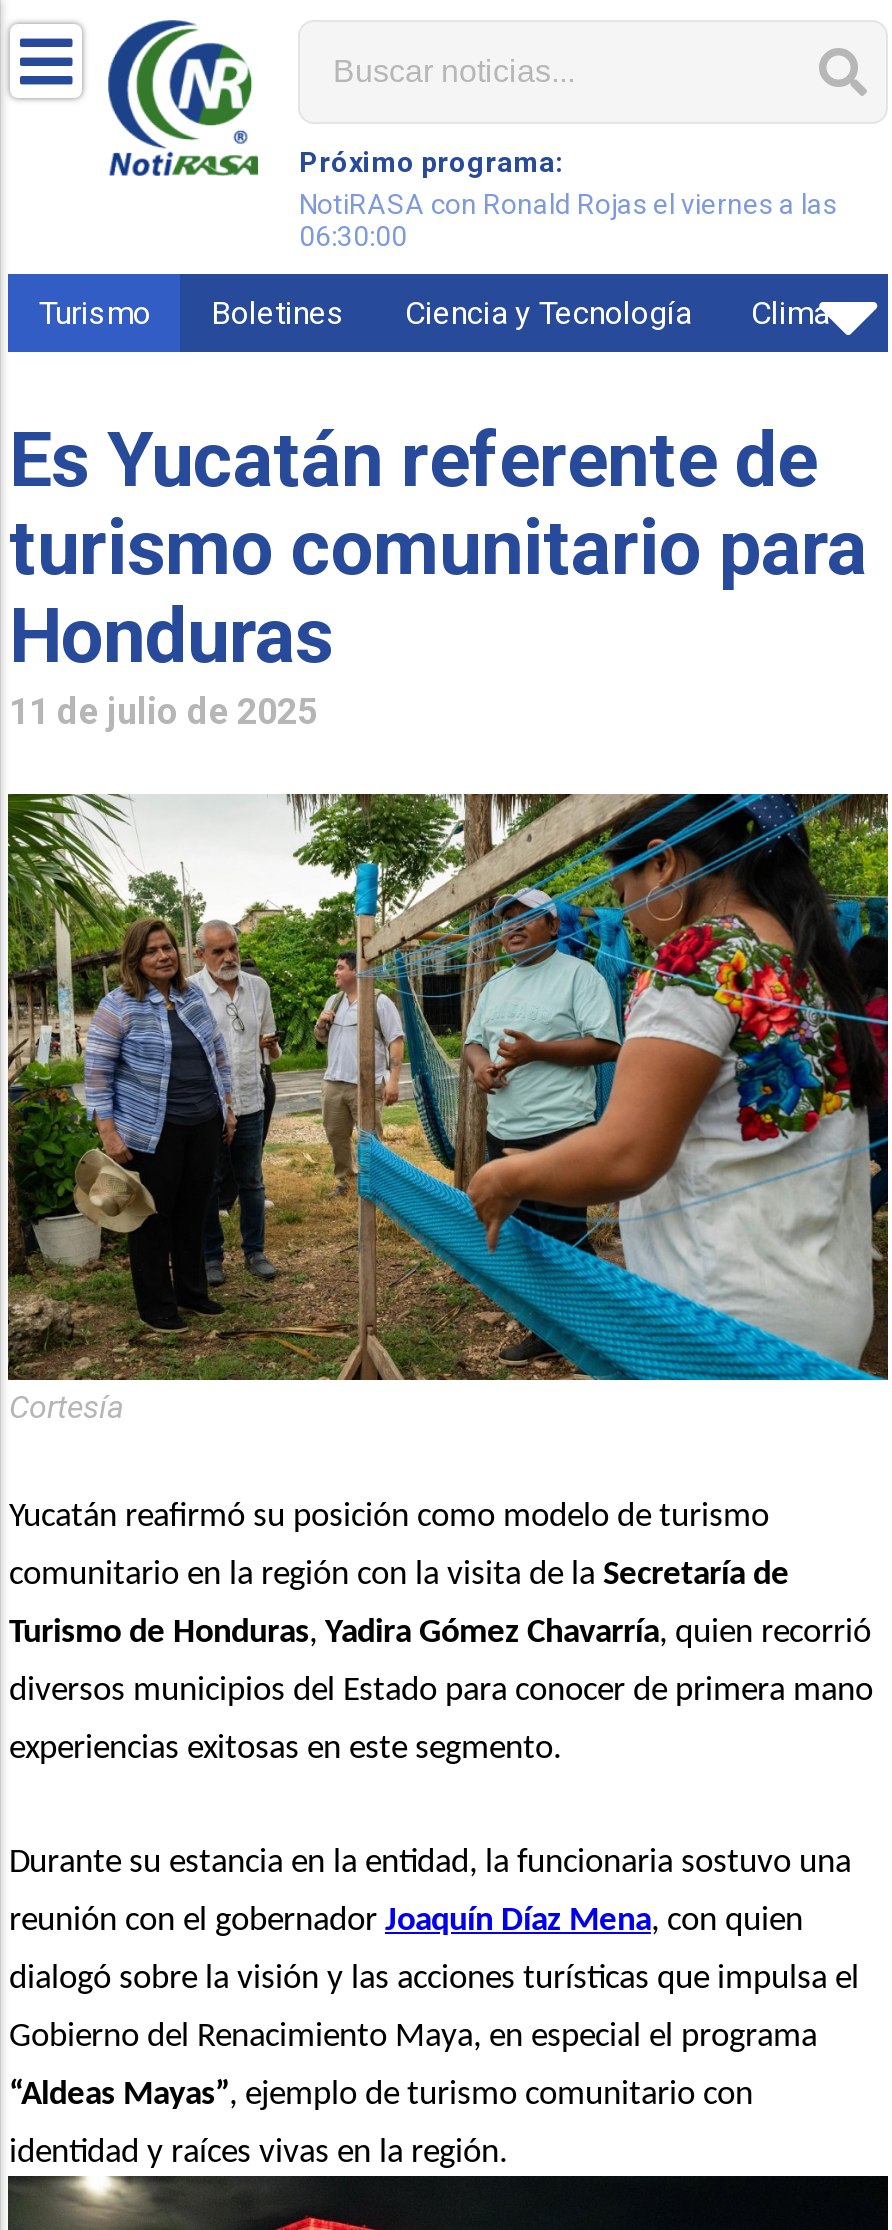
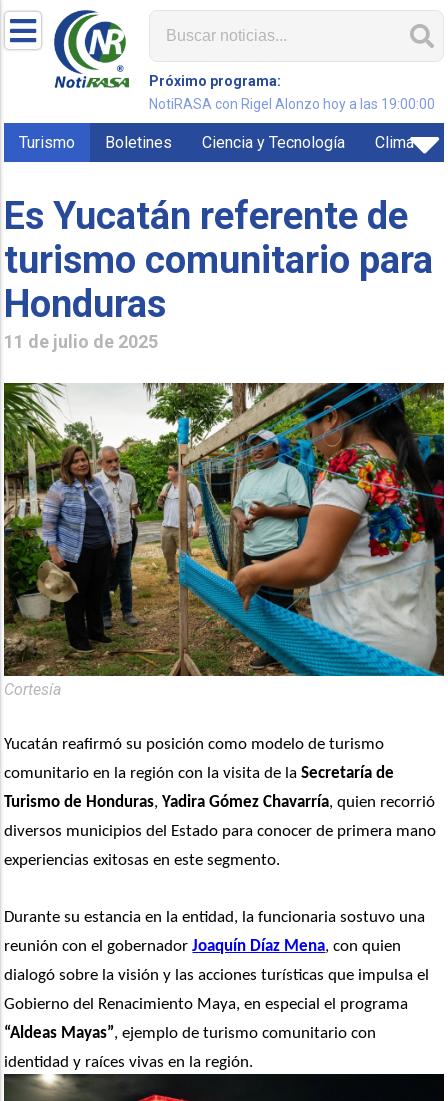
- NotiRASA con Ronald Rojas el viernes a las
- 06:30:00
+ NotiRASA con Rigel Alonzo hoy a las 19:00:00
